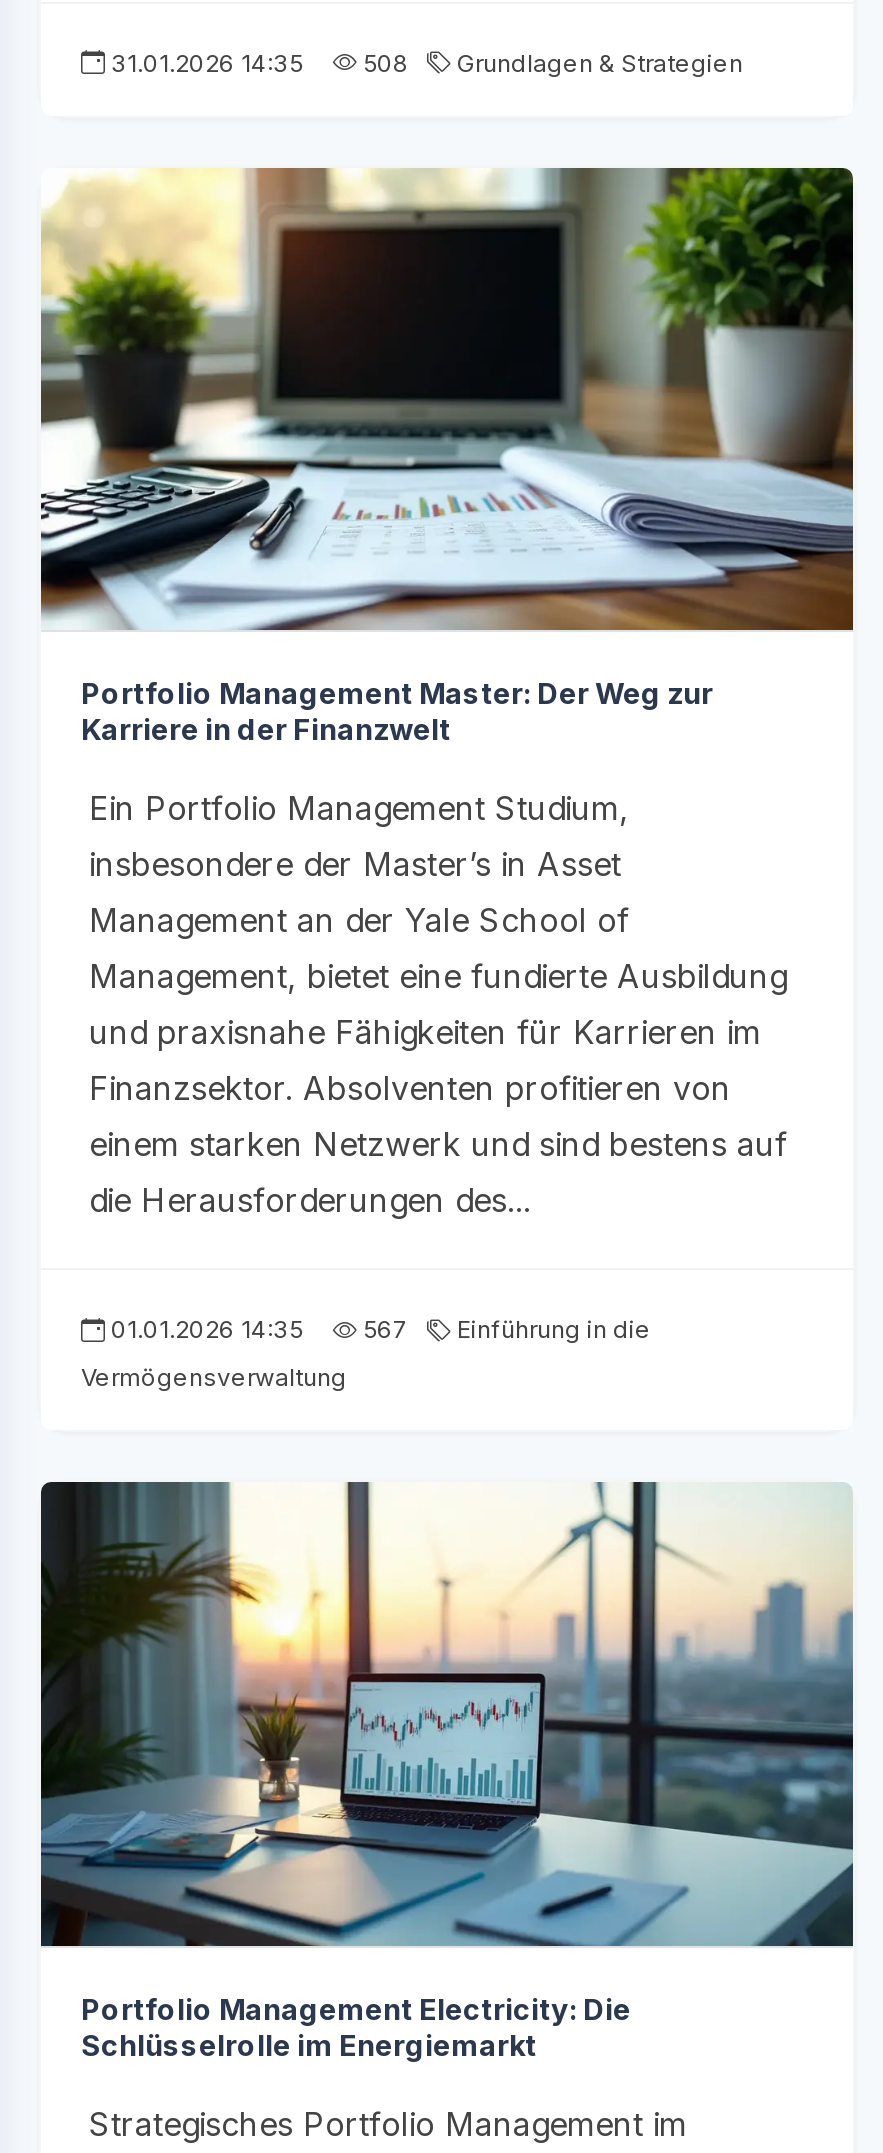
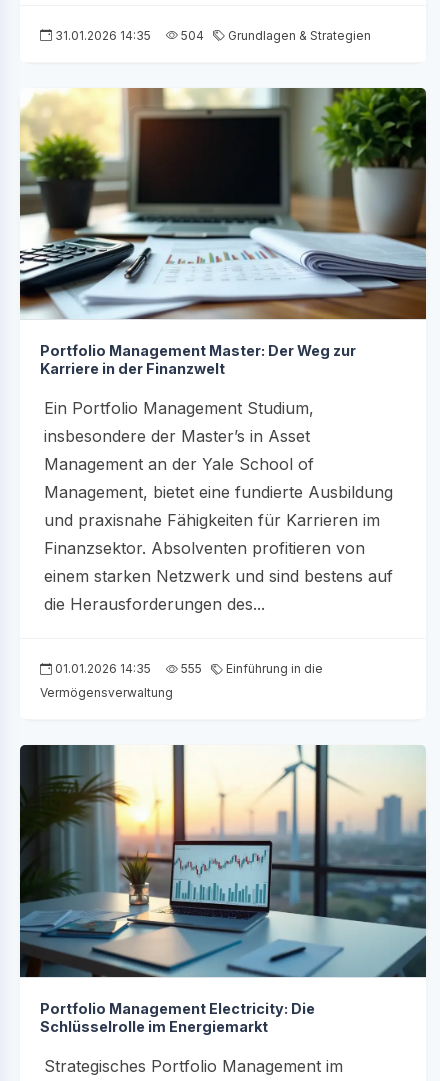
- 31.01.2026 14:35 508 Grundlagen & Strategien
+ 31.01.2026 14:35 504 Grundlagen & Strategien

- 01.01.2026 14:35 567 Einführung in die
+ 01.01.2026 14:35 555 Einführung in die
